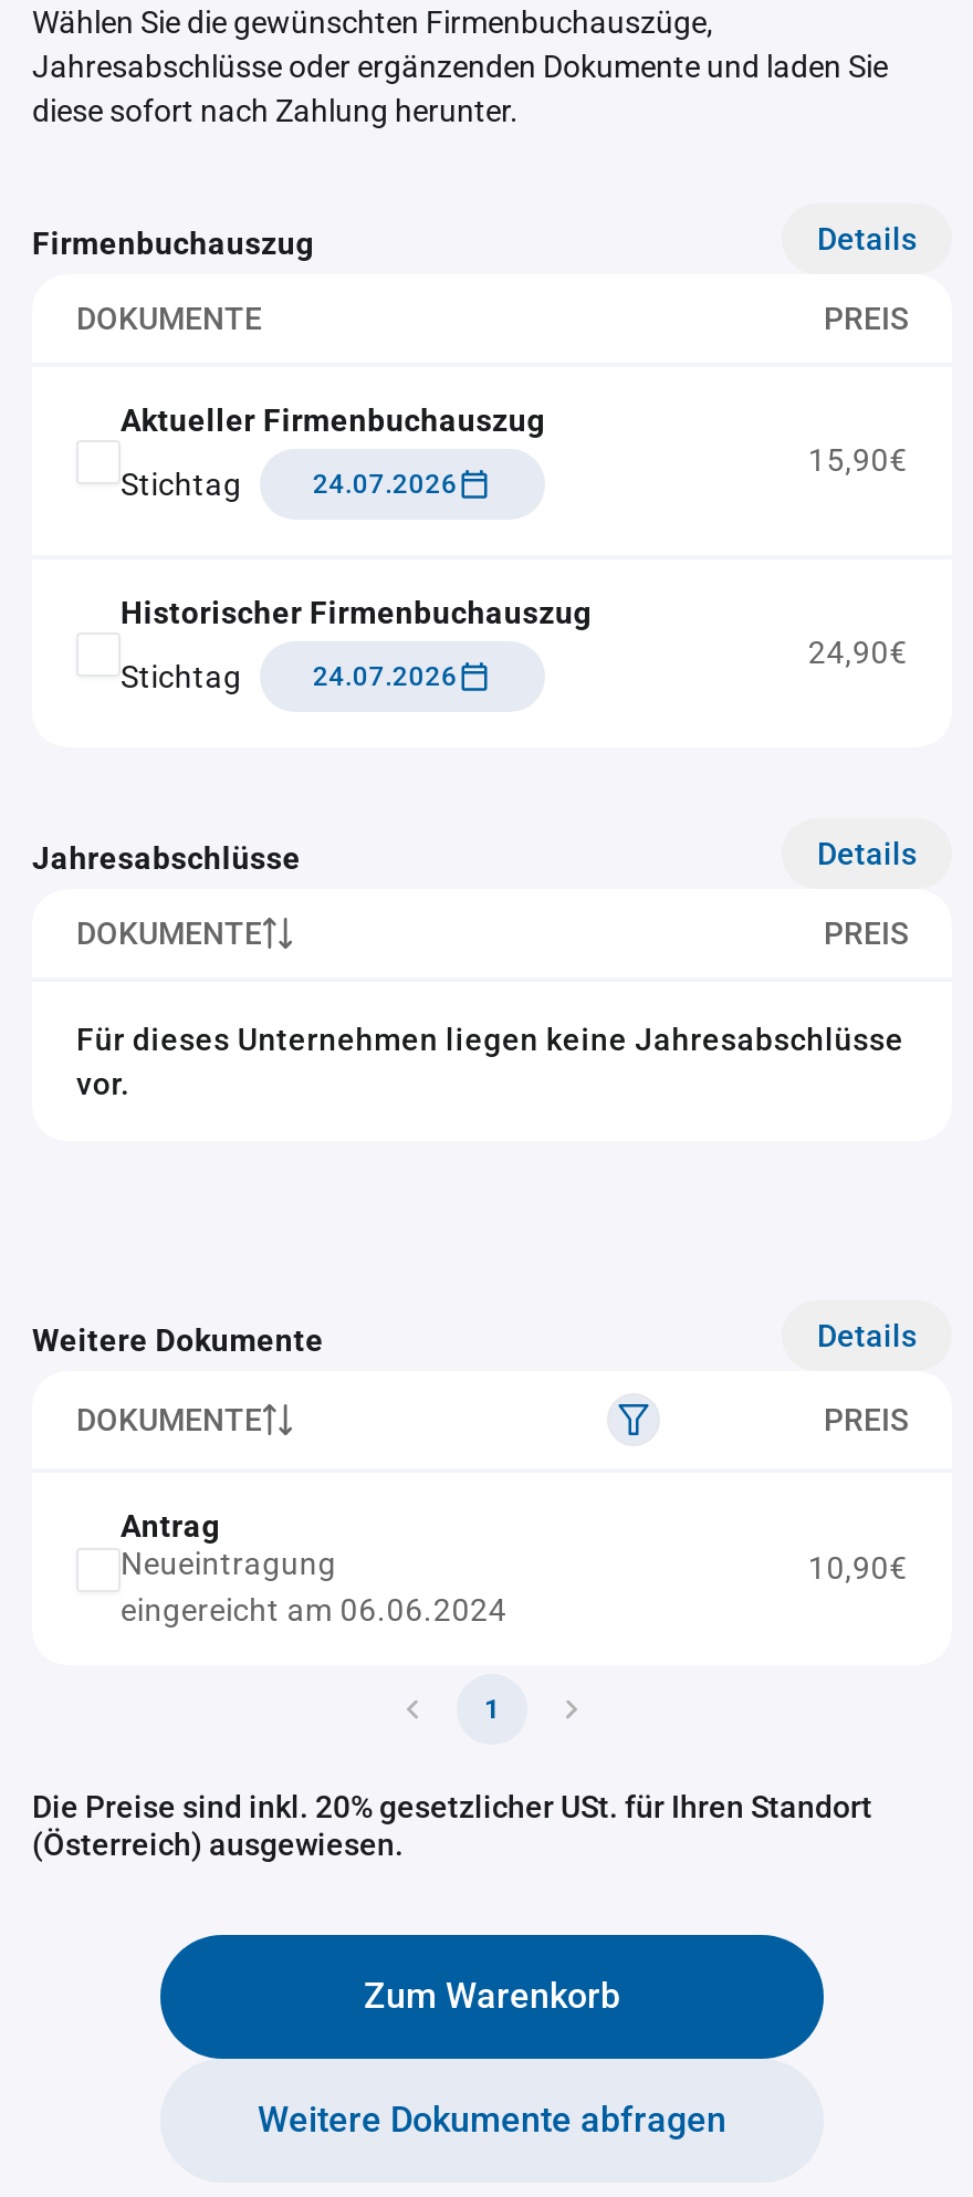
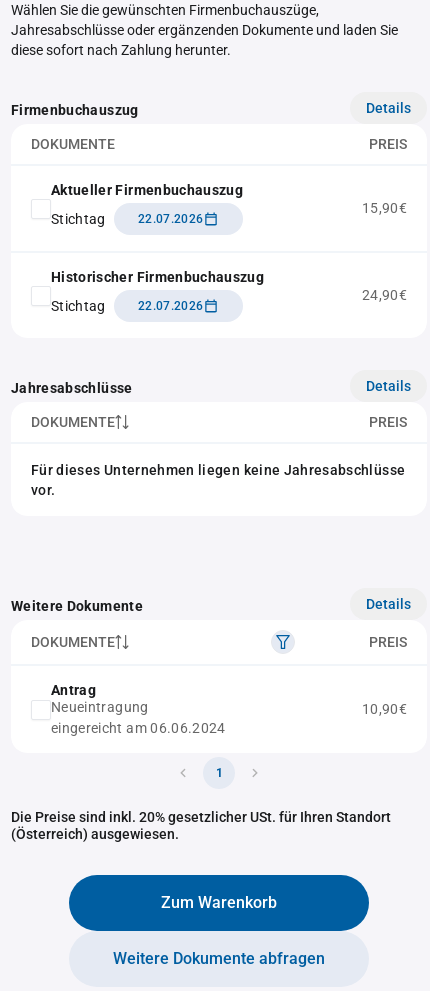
- 24.07.2026
+ 22.07.2026

- 24.07.2026
+ 22.07.2026
